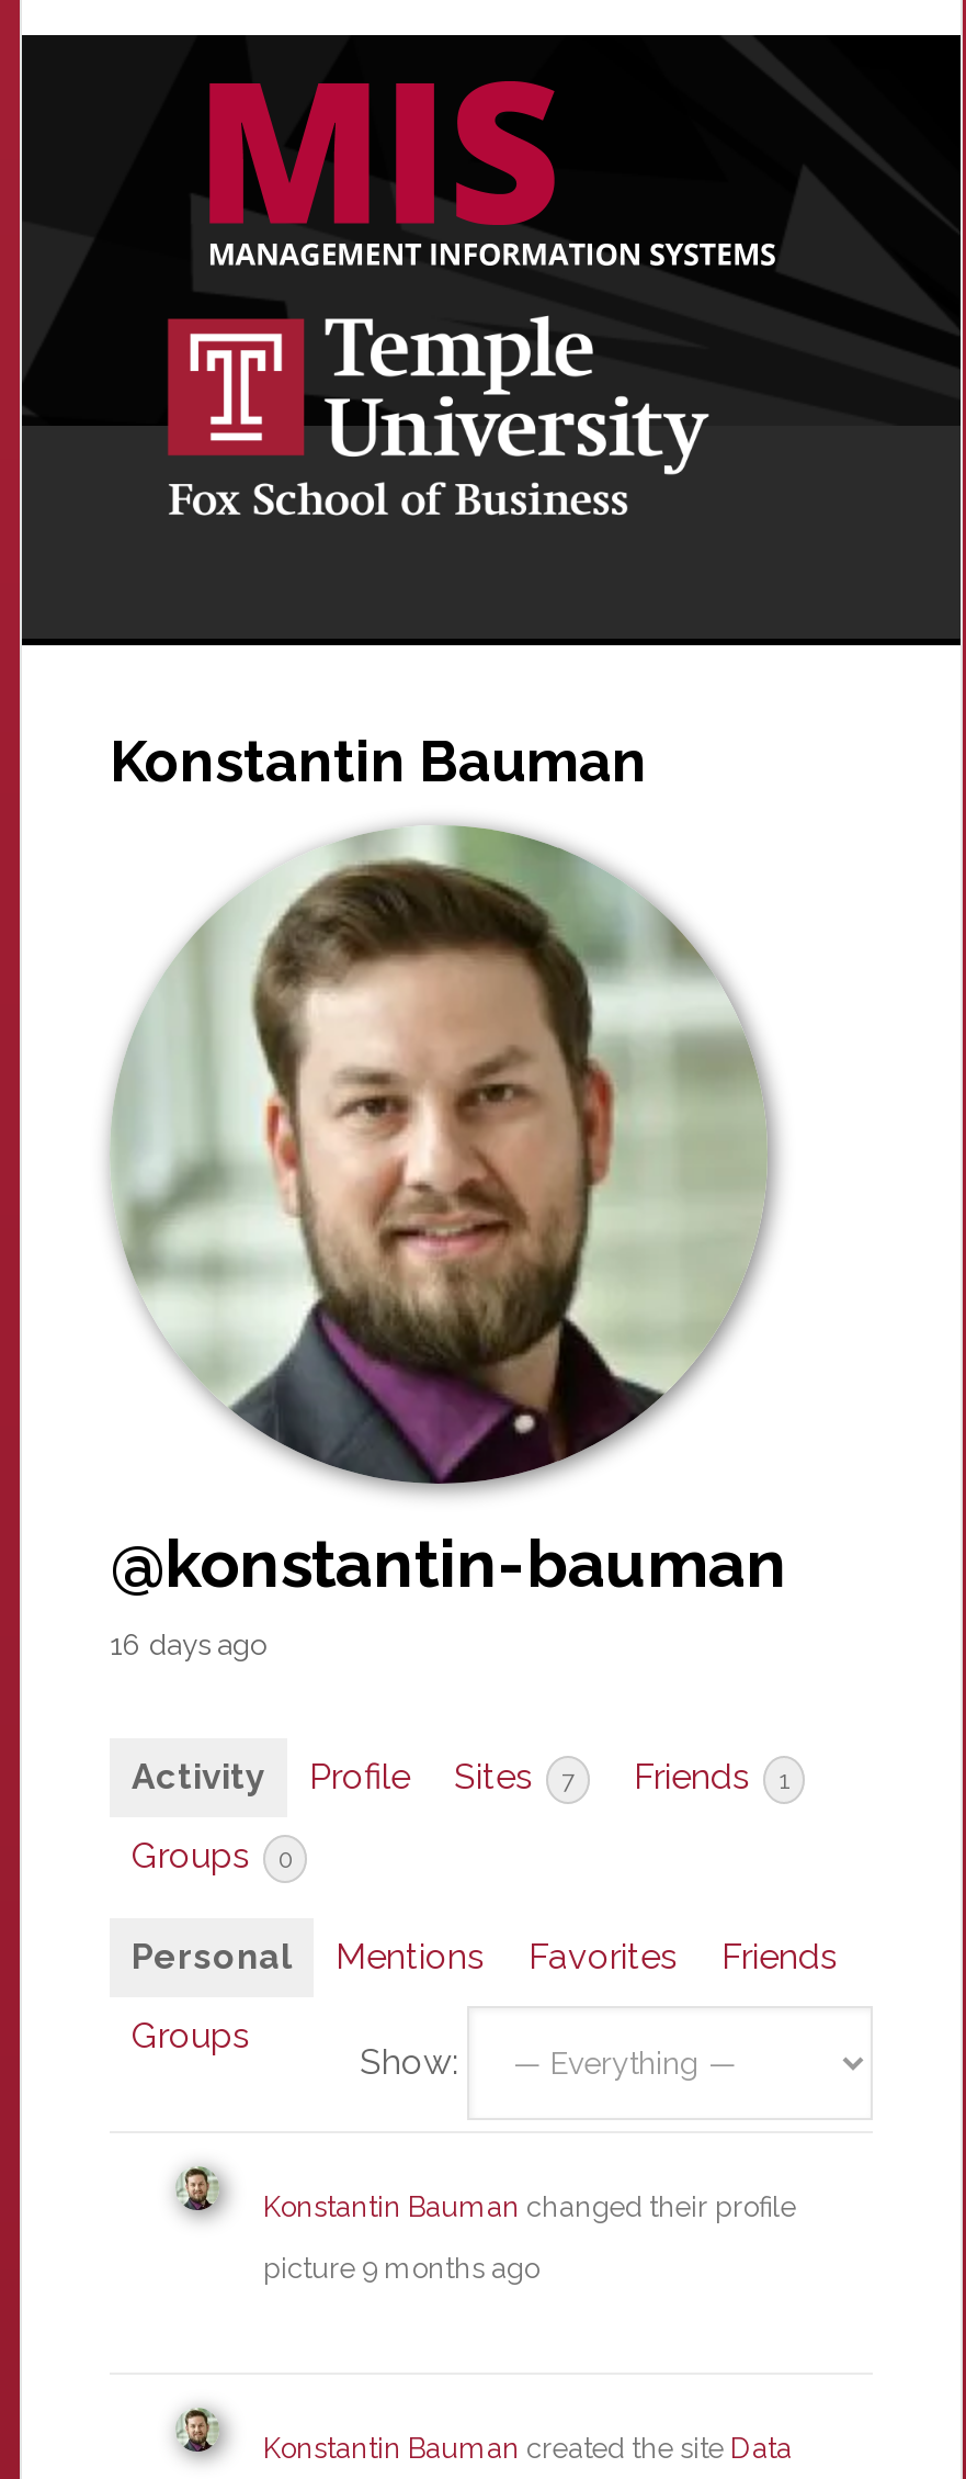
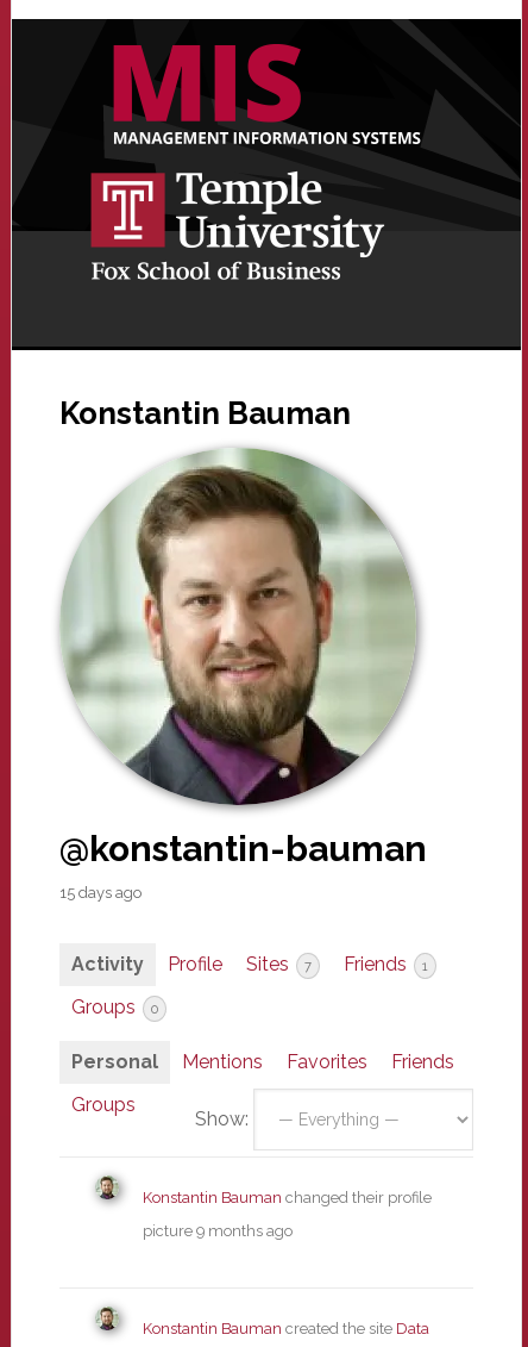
- 16 days ago
+ 15 days ago
